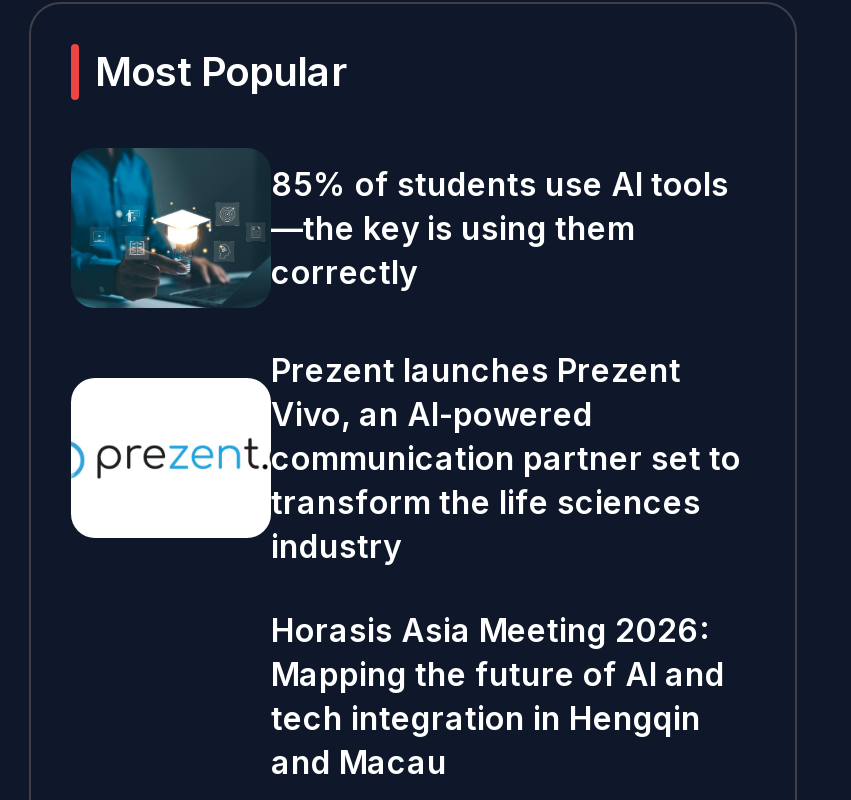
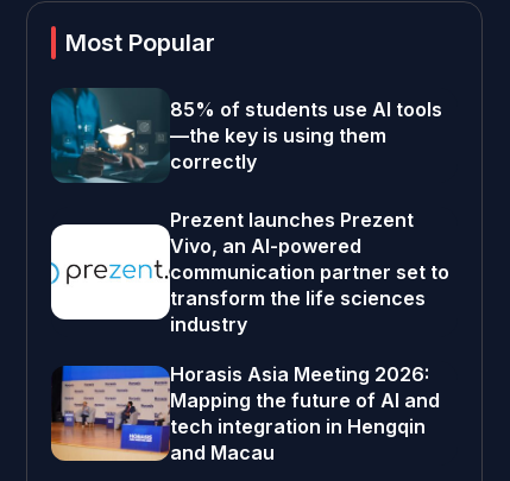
+ [image]
